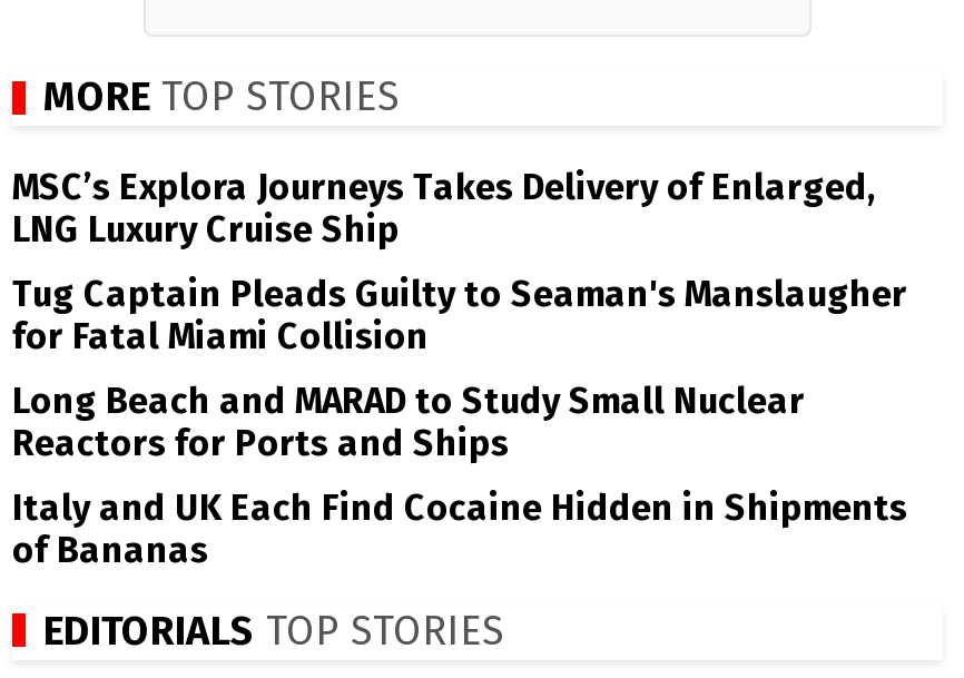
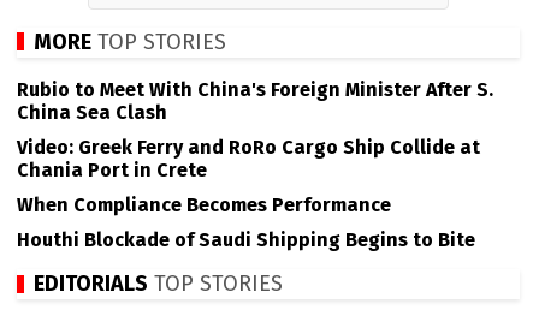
- MSC’s Explora Journeys Takes Delivery of Enlarged,
- LNG Luxury Cruise Ship
+ Rubio to Meet With China's Foreign Minister After S.
+ China Sea Clash

- Tug Captain Pleads Guilty to Seaman's Manslaugher
- for Fatal Miami Collision
+ Video: Greek Ferry and RoRo Cargo Ship Collide at
+ Chania Port in Crete

- Long Beach and MARAD to Study Small Nuclear
- Reactors for Ports and Ships
+ When Compliance Becomes Performance

- Italy and UK Each Find Cocaine Hidden in Shipments
- of Bananas
+ Houthi Blockade of Saudi Shipping Begins to Bite
